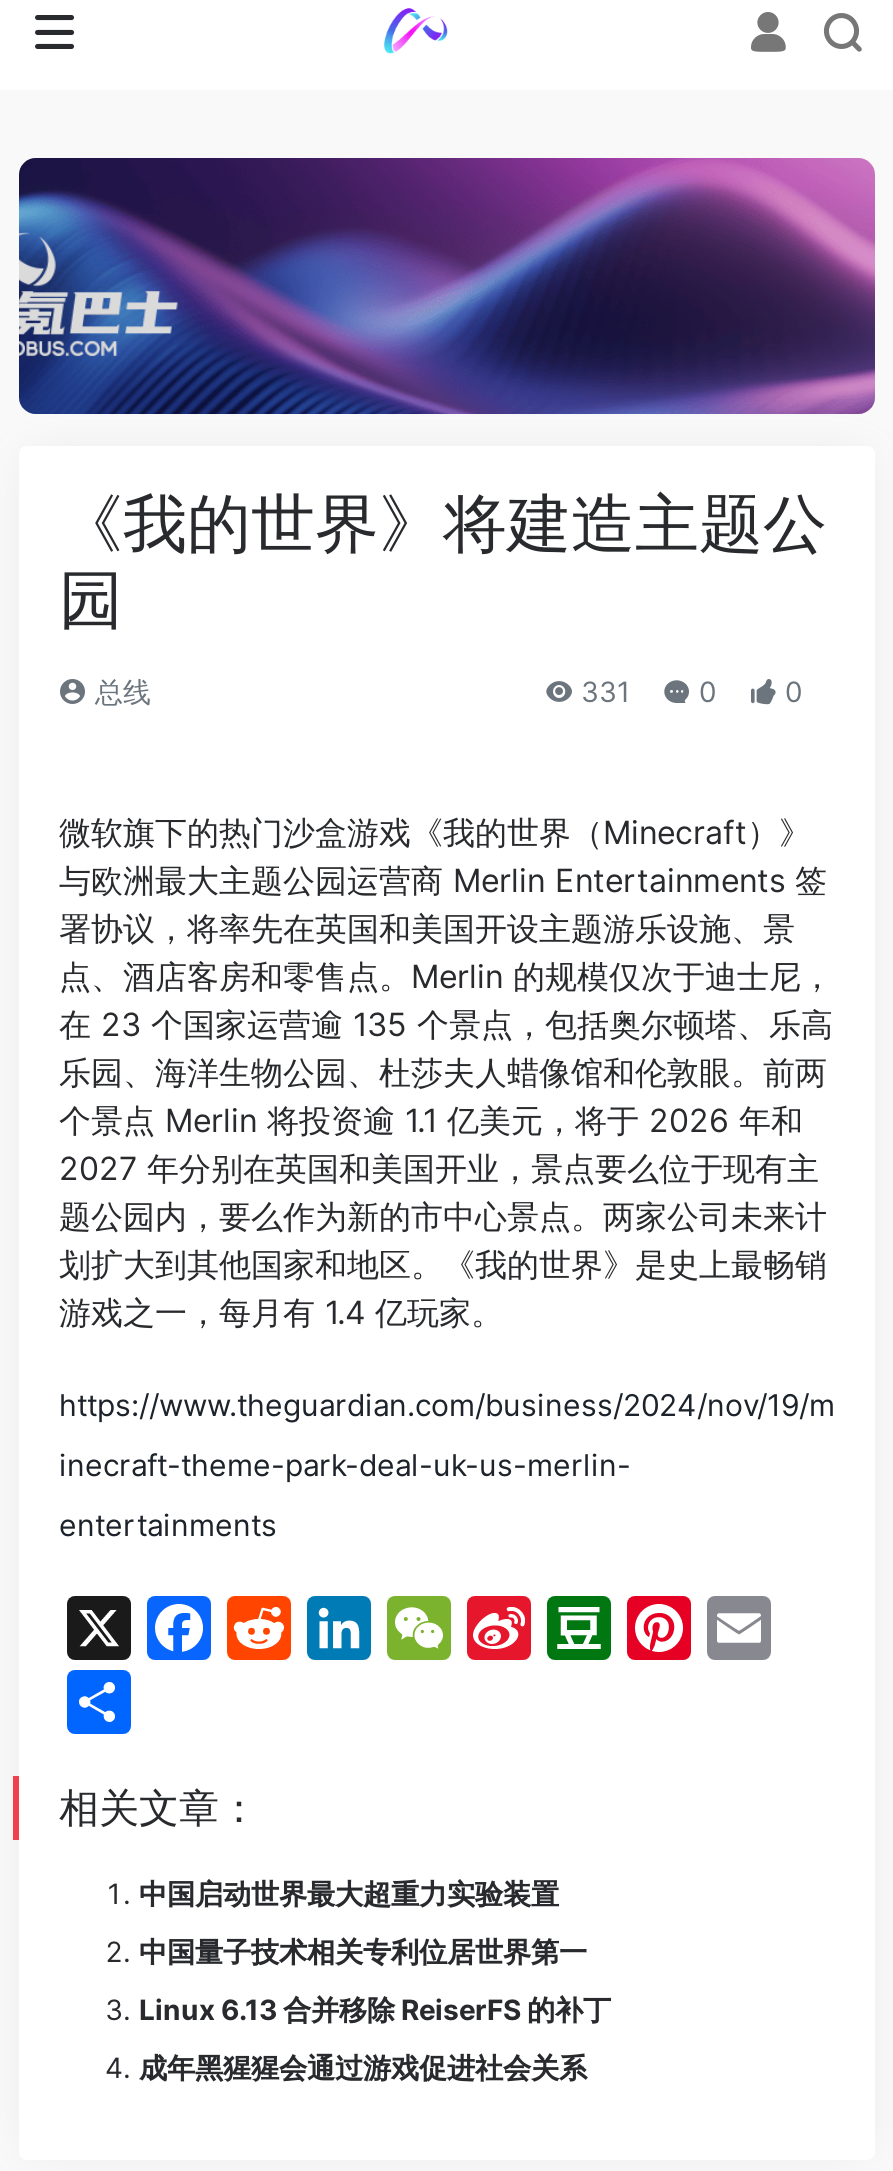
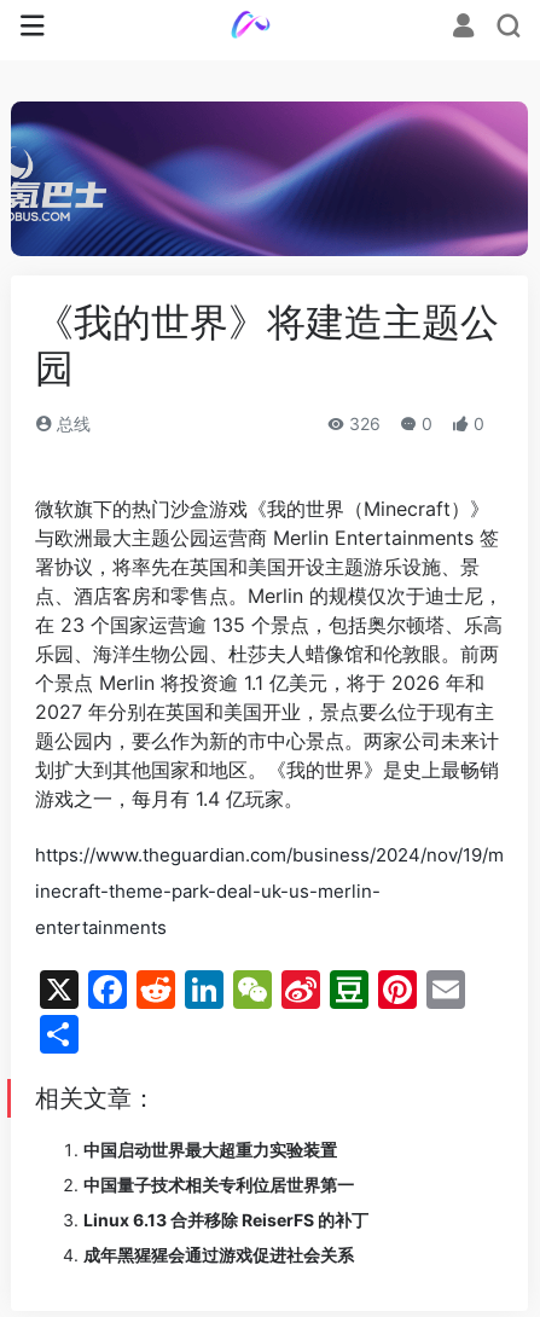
- 331 0 0
+ 326 0 0
